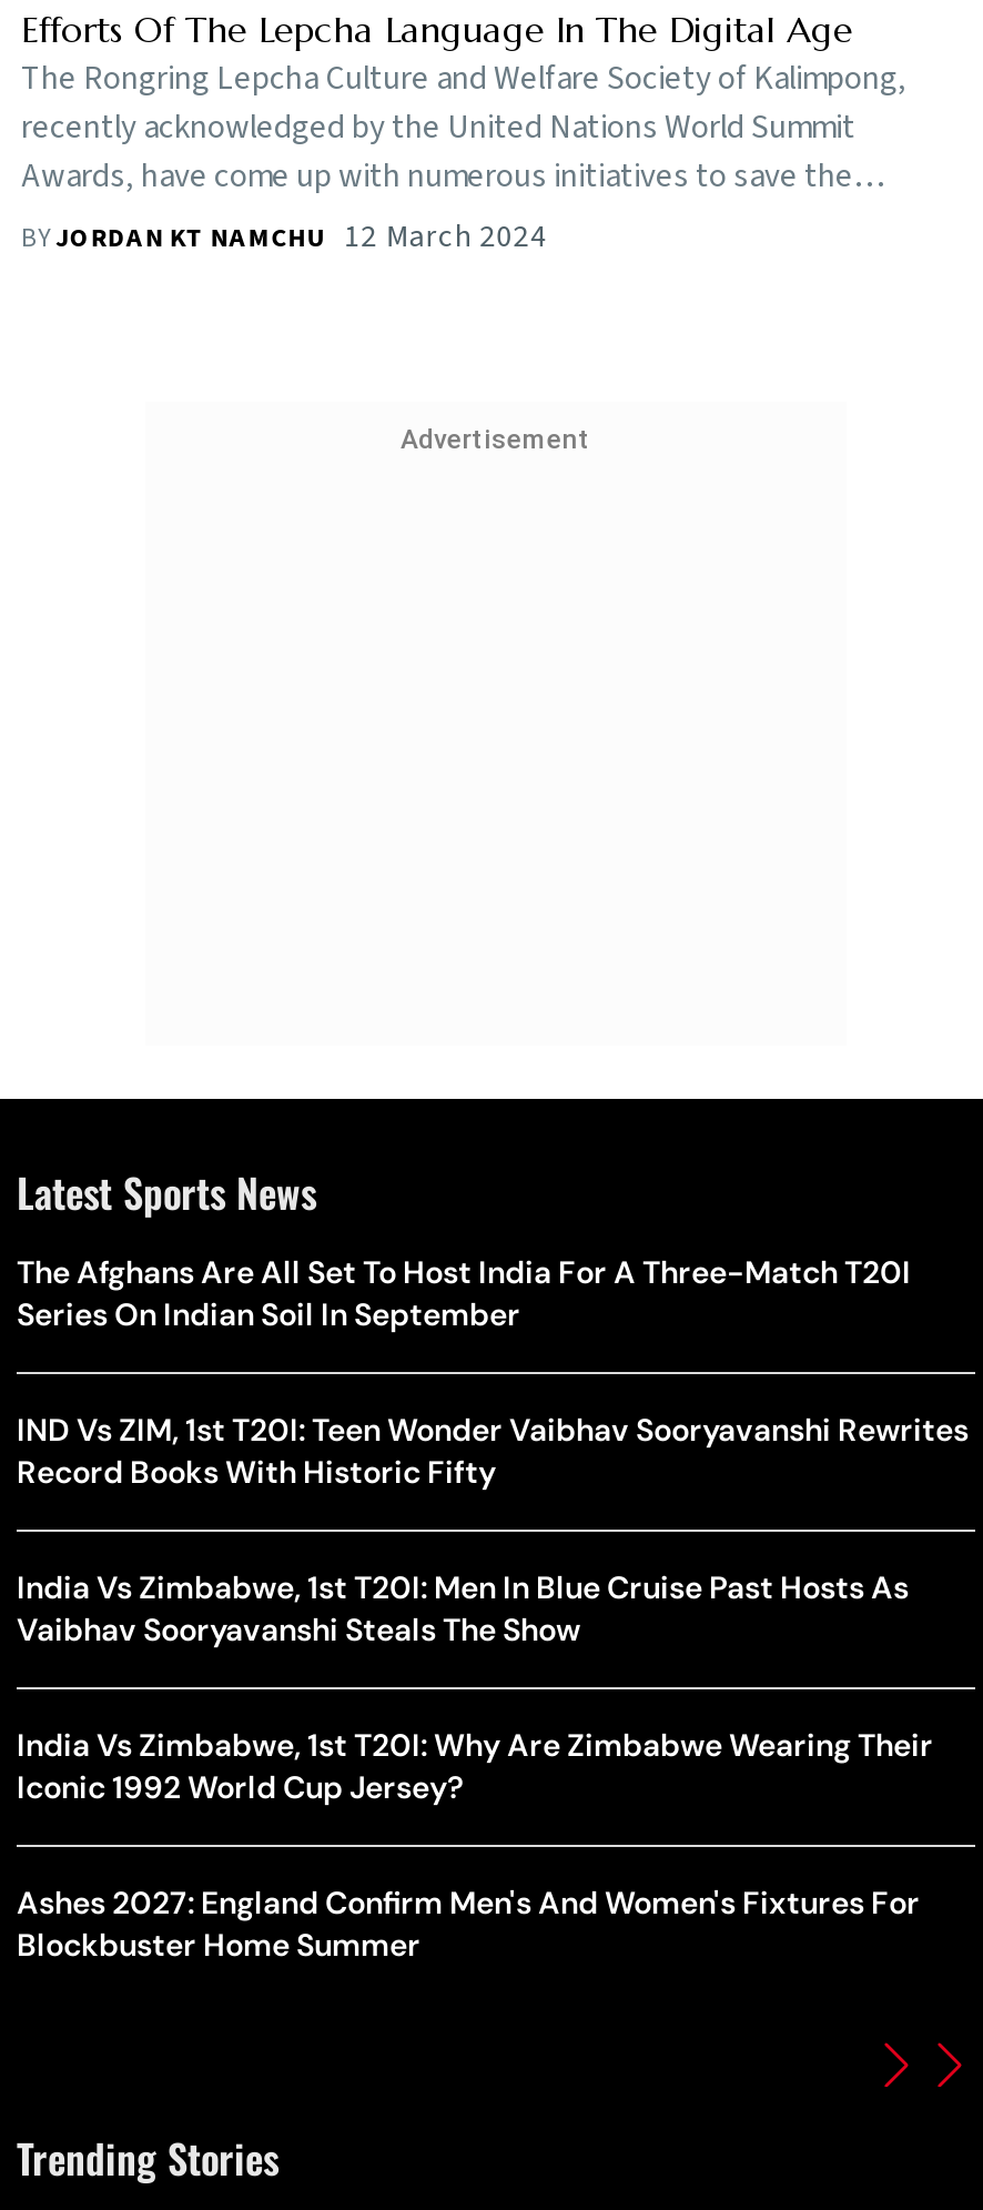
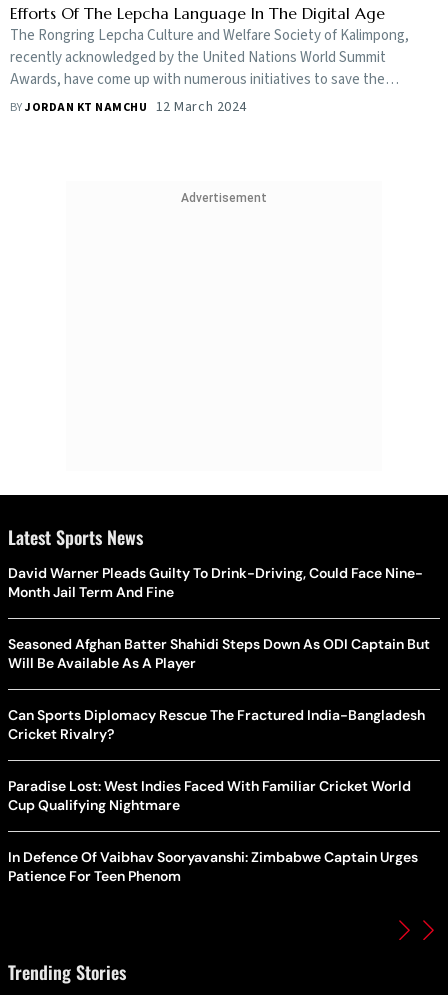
- The Afghans Are All Set To Host India For A Three-Match T20I
- Series On Indian Soil In September
+ David Warner Pleads Guilty To Drink-Driving, Could Face Nine-
+ Month Jail Term And Fine

- IND Vs ZIM, 1st T20I: Teen Wonder Vaibhav Sooryavanshi Rewrites
- Record Books With Historic Fifty
+ Seasoned Afghan Batter Shahidi Steps Down As ODI Captain But
+ Will Be Available As A Player

- India Vs Zimbabwe, 1st T20I: Men In Blue Cruise Past Hosts As
- Vaibhav Sooryavanshi Steals The Show
+ Can Sports Diplomacy Rescue The Fractured India-Bangladesh
+ Cricket Rivalry?

- India Vs Zimbabwe, 1st T20I: Why Are Zimbabwe Wearing Their
- Iconic 1992 World Cup Jersey?
+ Paradise Lost: West Indies Faced With Familiar Cricket World
+ Cup Qualifying Nightmare

- Ashes 2027: England Confirm Men's And Women's Fixtures For
- Blockbuster Home Summer
+ In Defence Of Vaibhav Sooryavanshi: Zimbabwe Captain Urges
+ Patience For Teen Phenom
